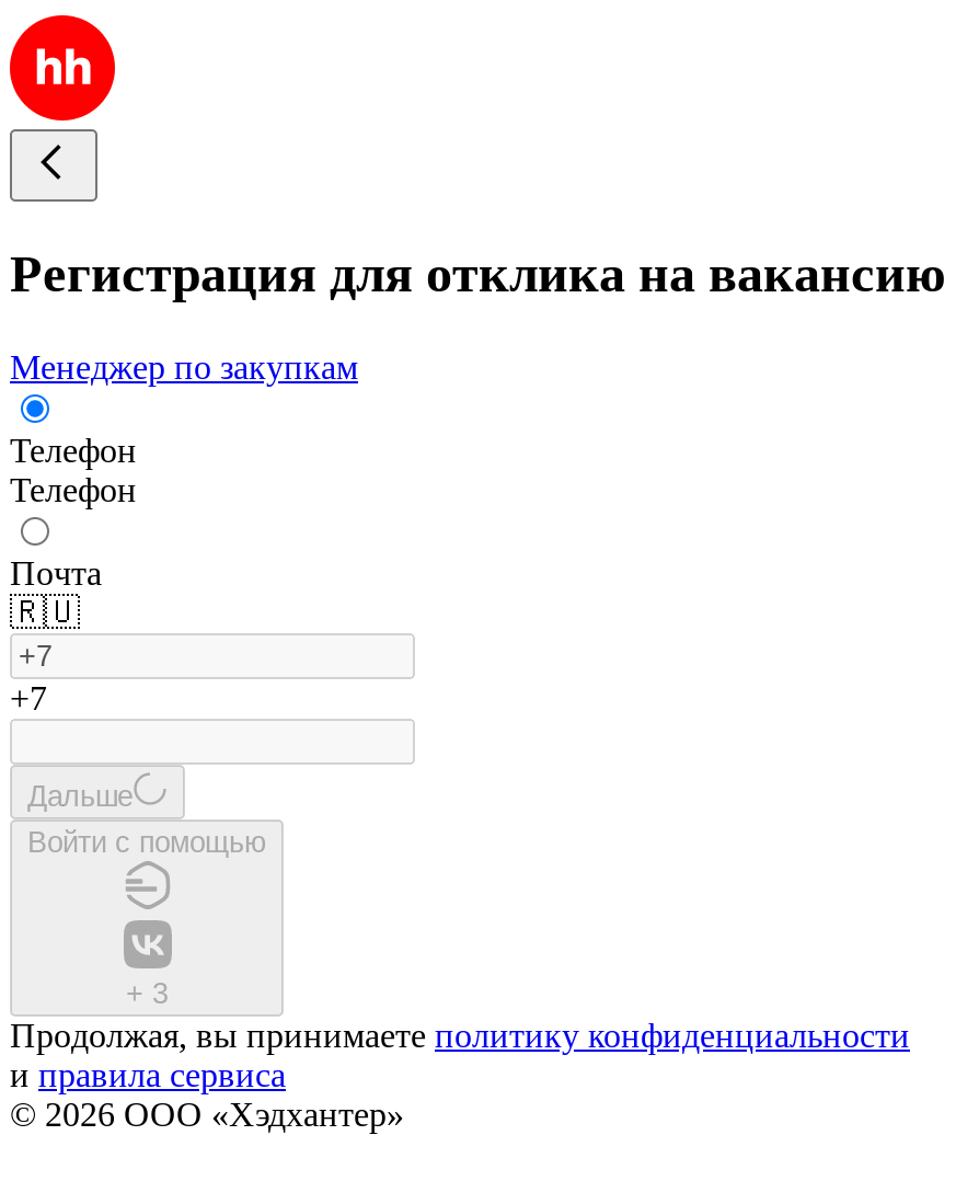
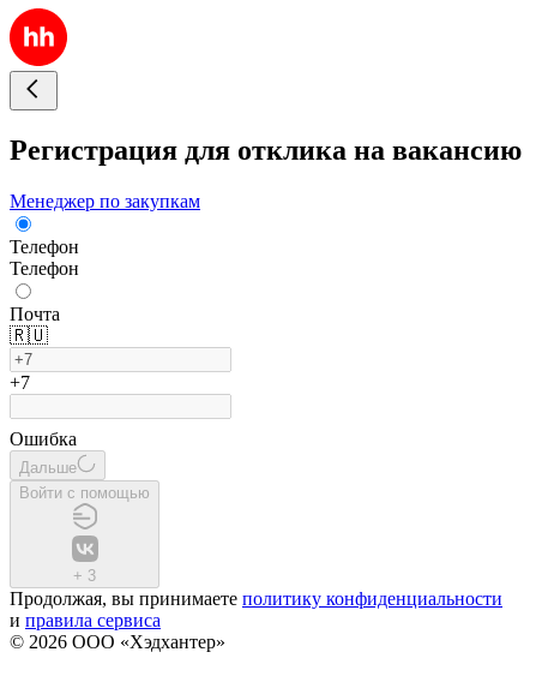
+ Ошибка
